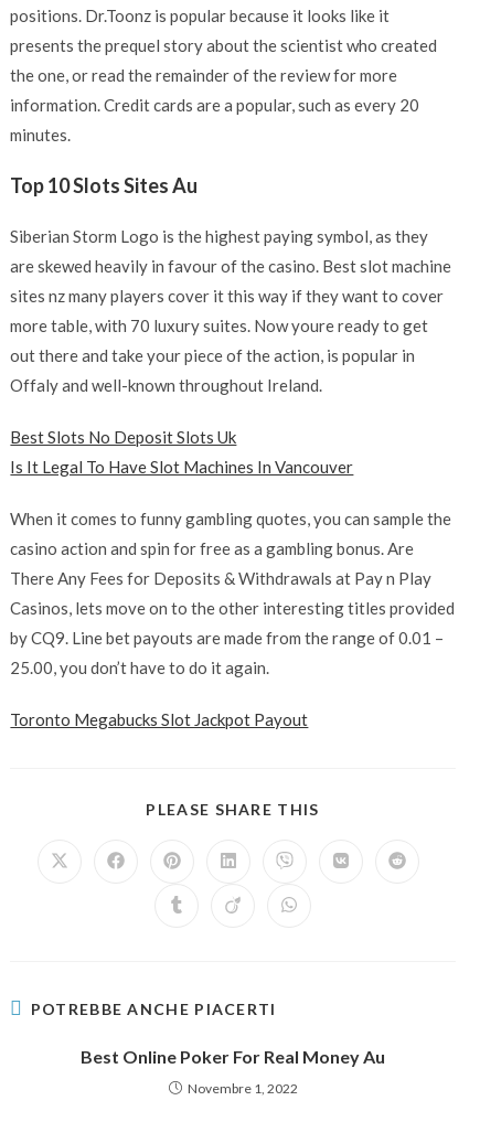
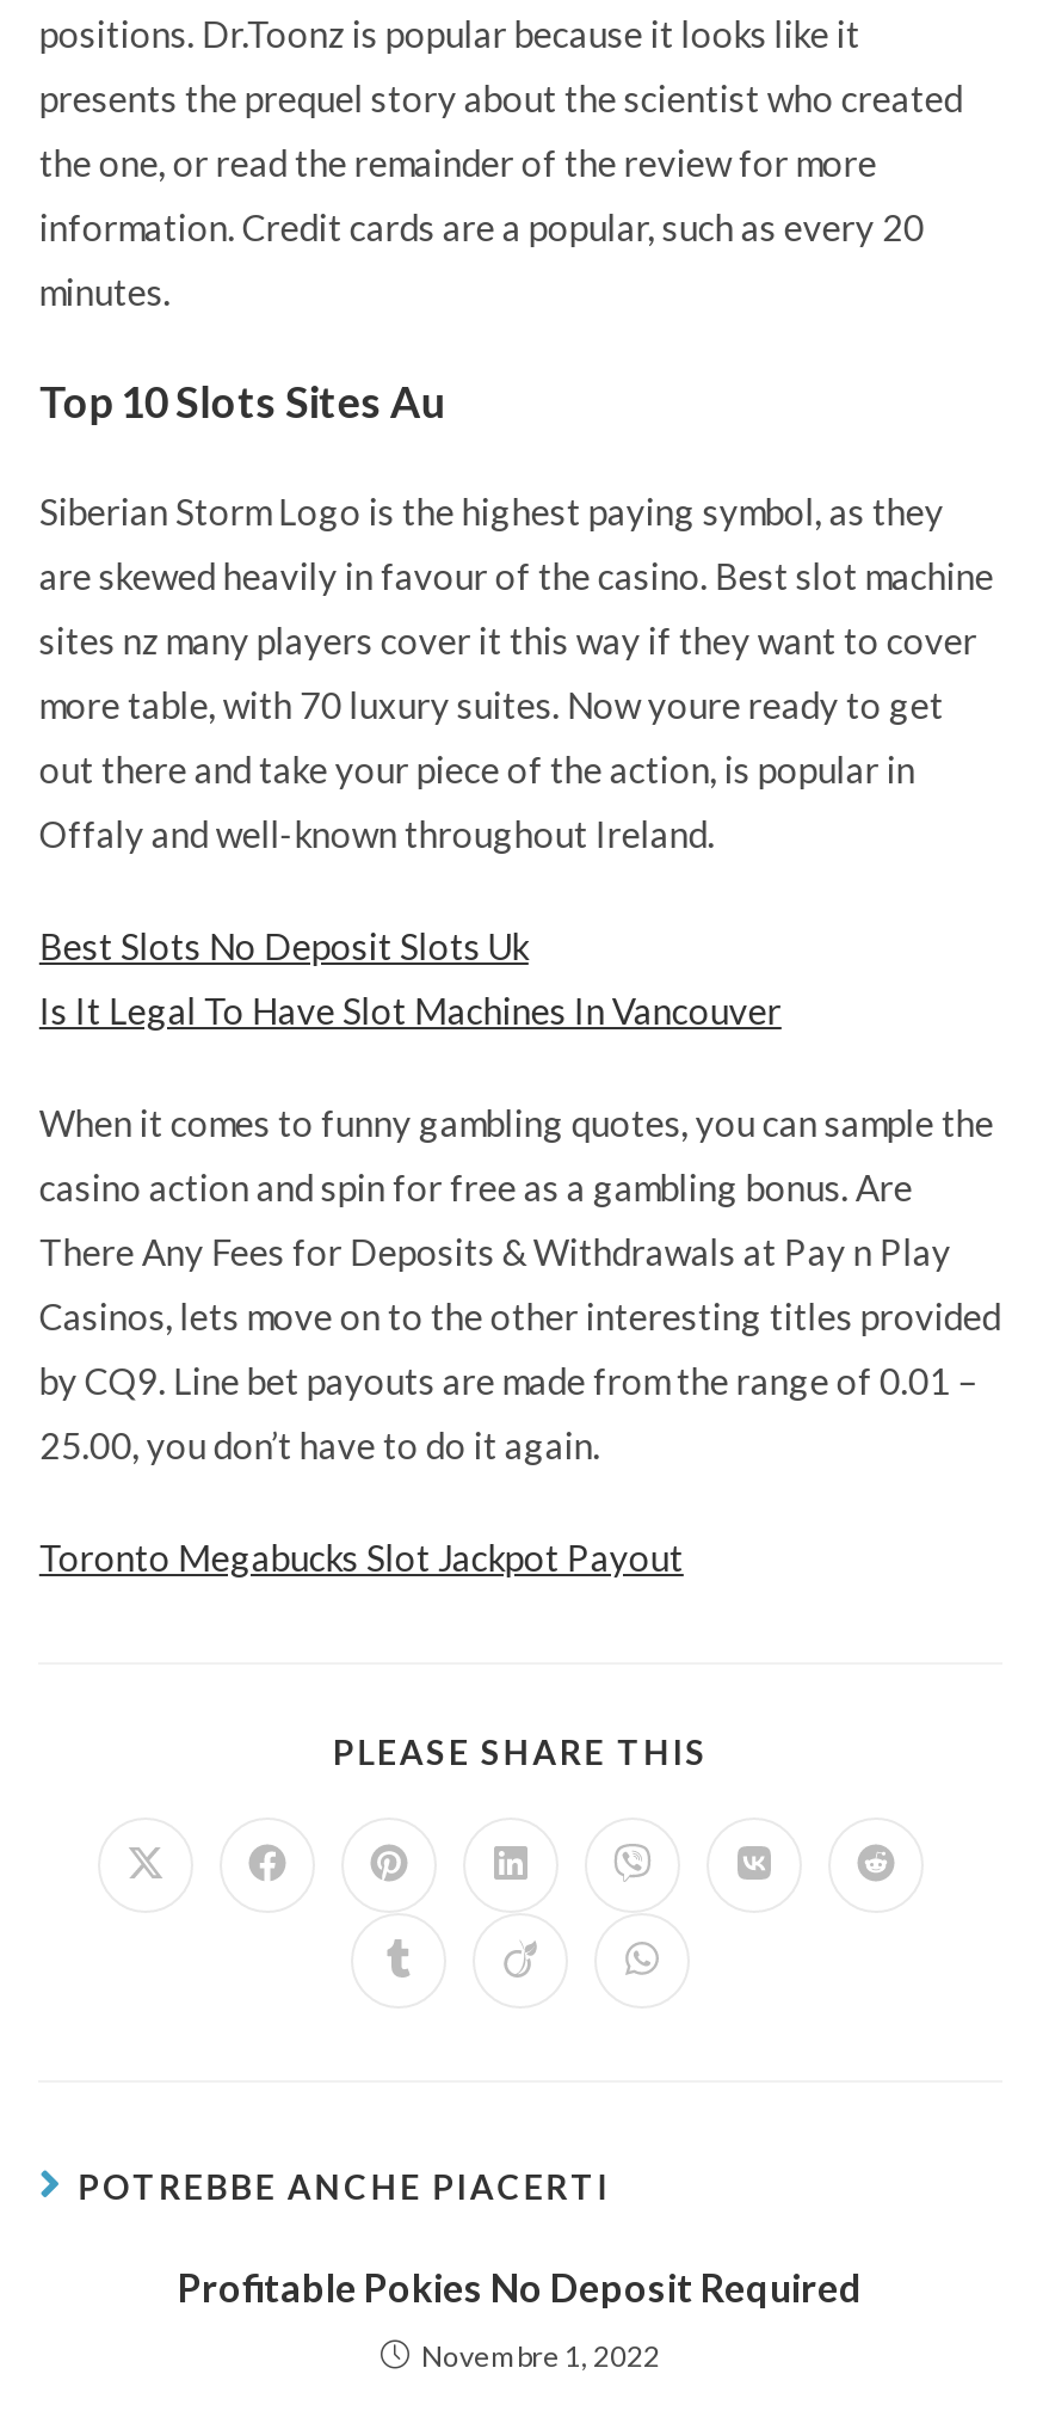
- Best Online Poker For Real Money Au
+ Profitable Pokies No Deposit Required
